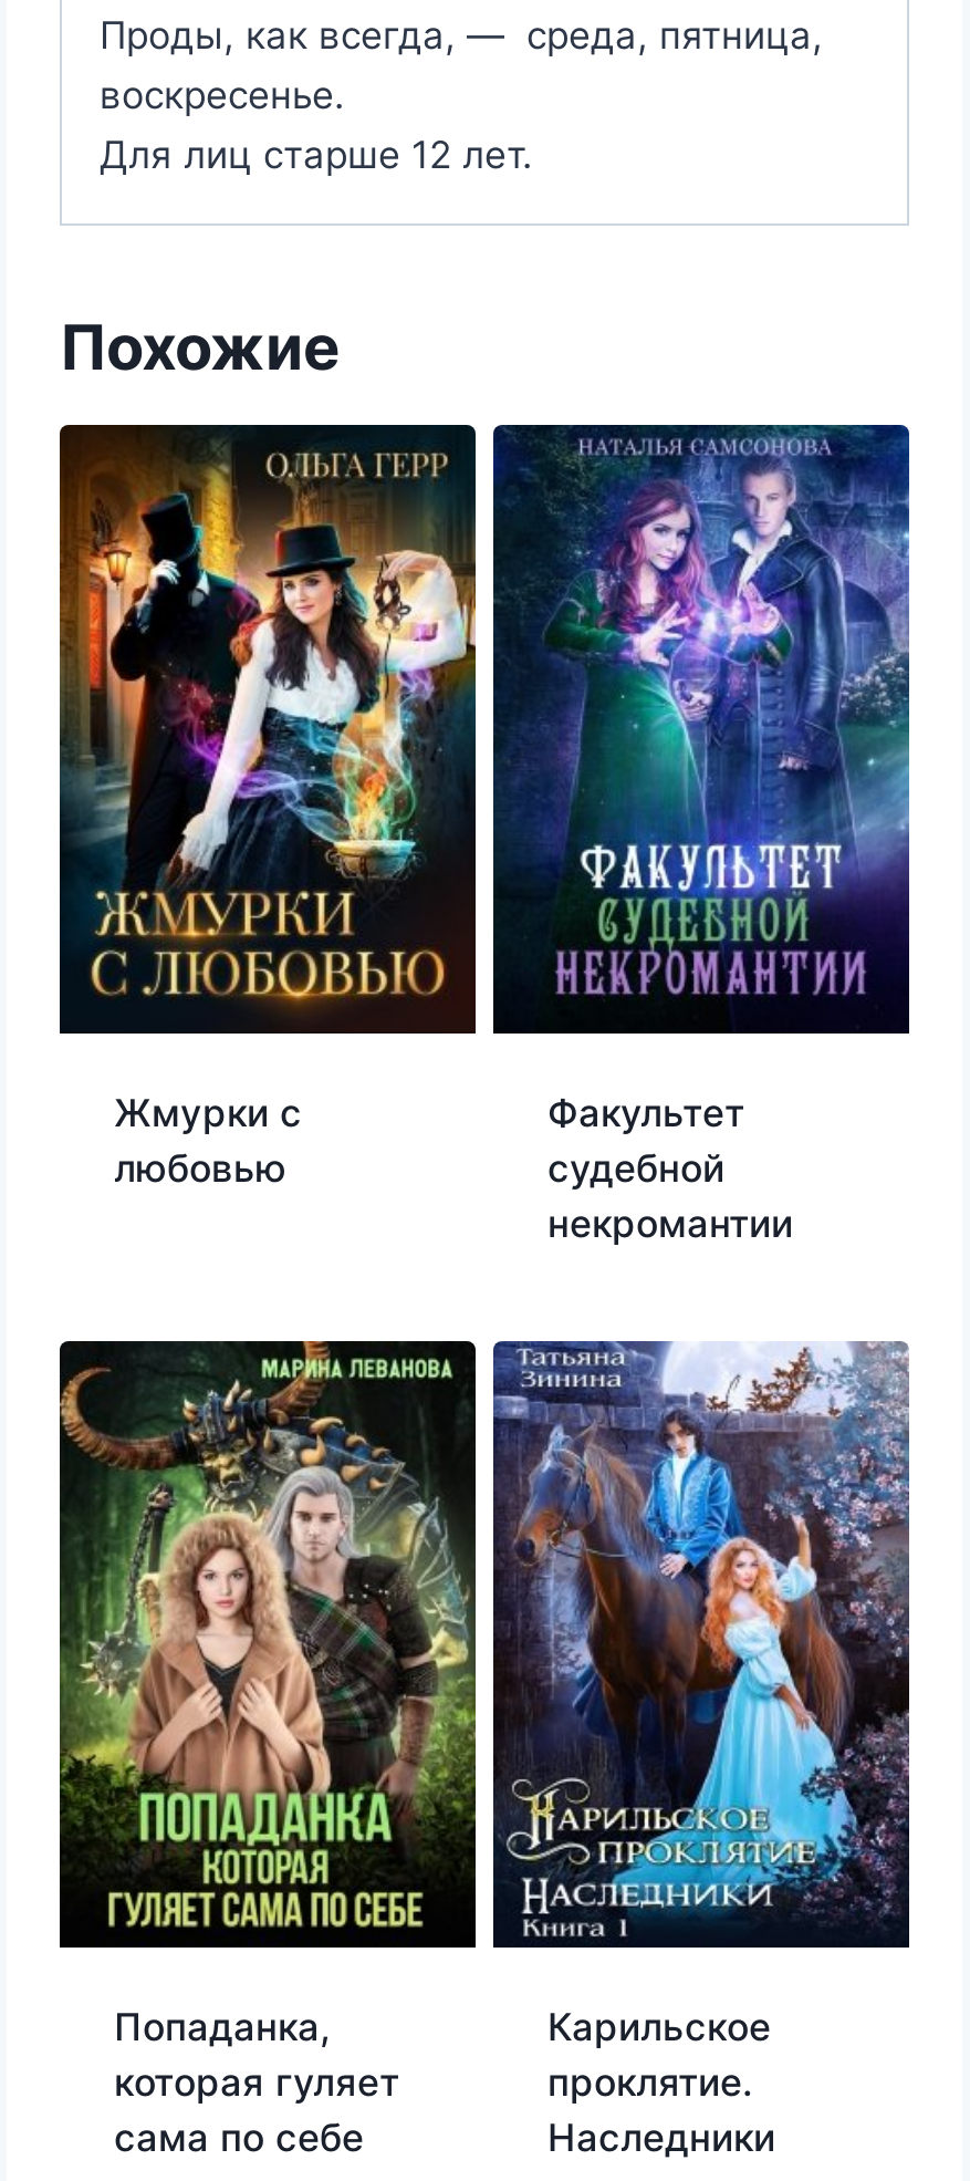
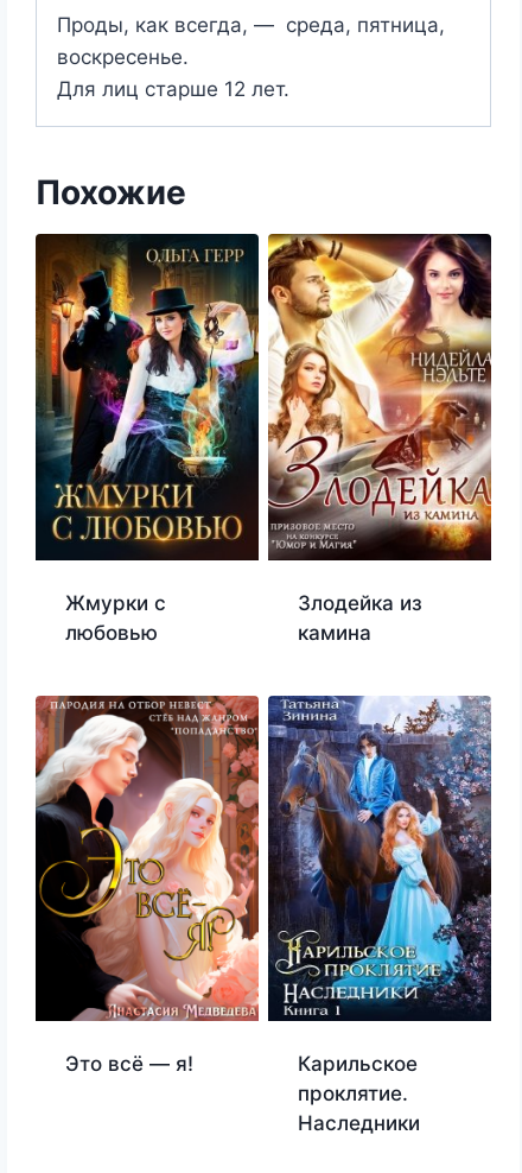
- [image]
- Факультет
- судебной
- некромантии
+ [image]
+ Злодейка из
+ камина

- [image]
- Попаданка,
- которая гуляет
- сама по себе
+ [image]
+ Это всё — я!
